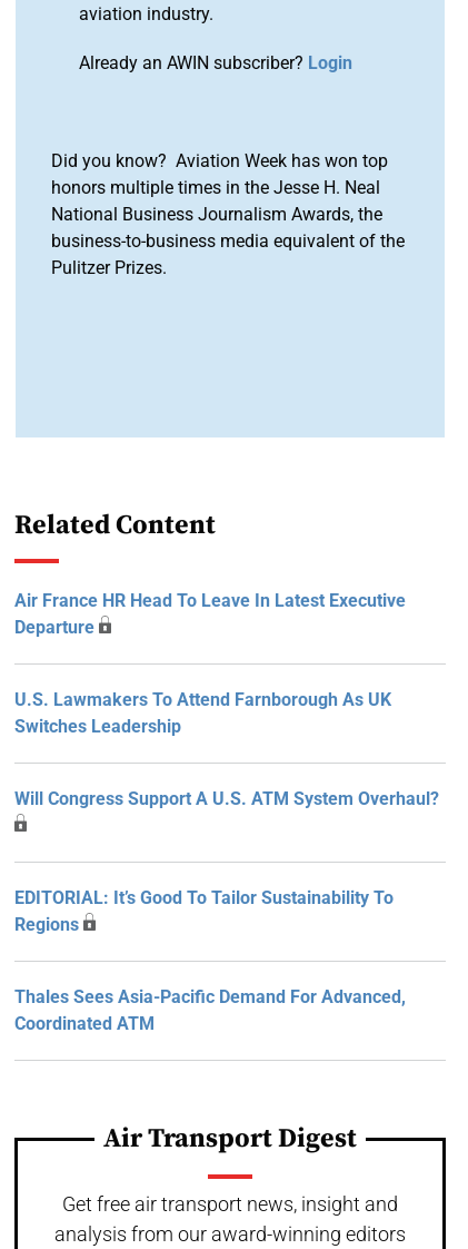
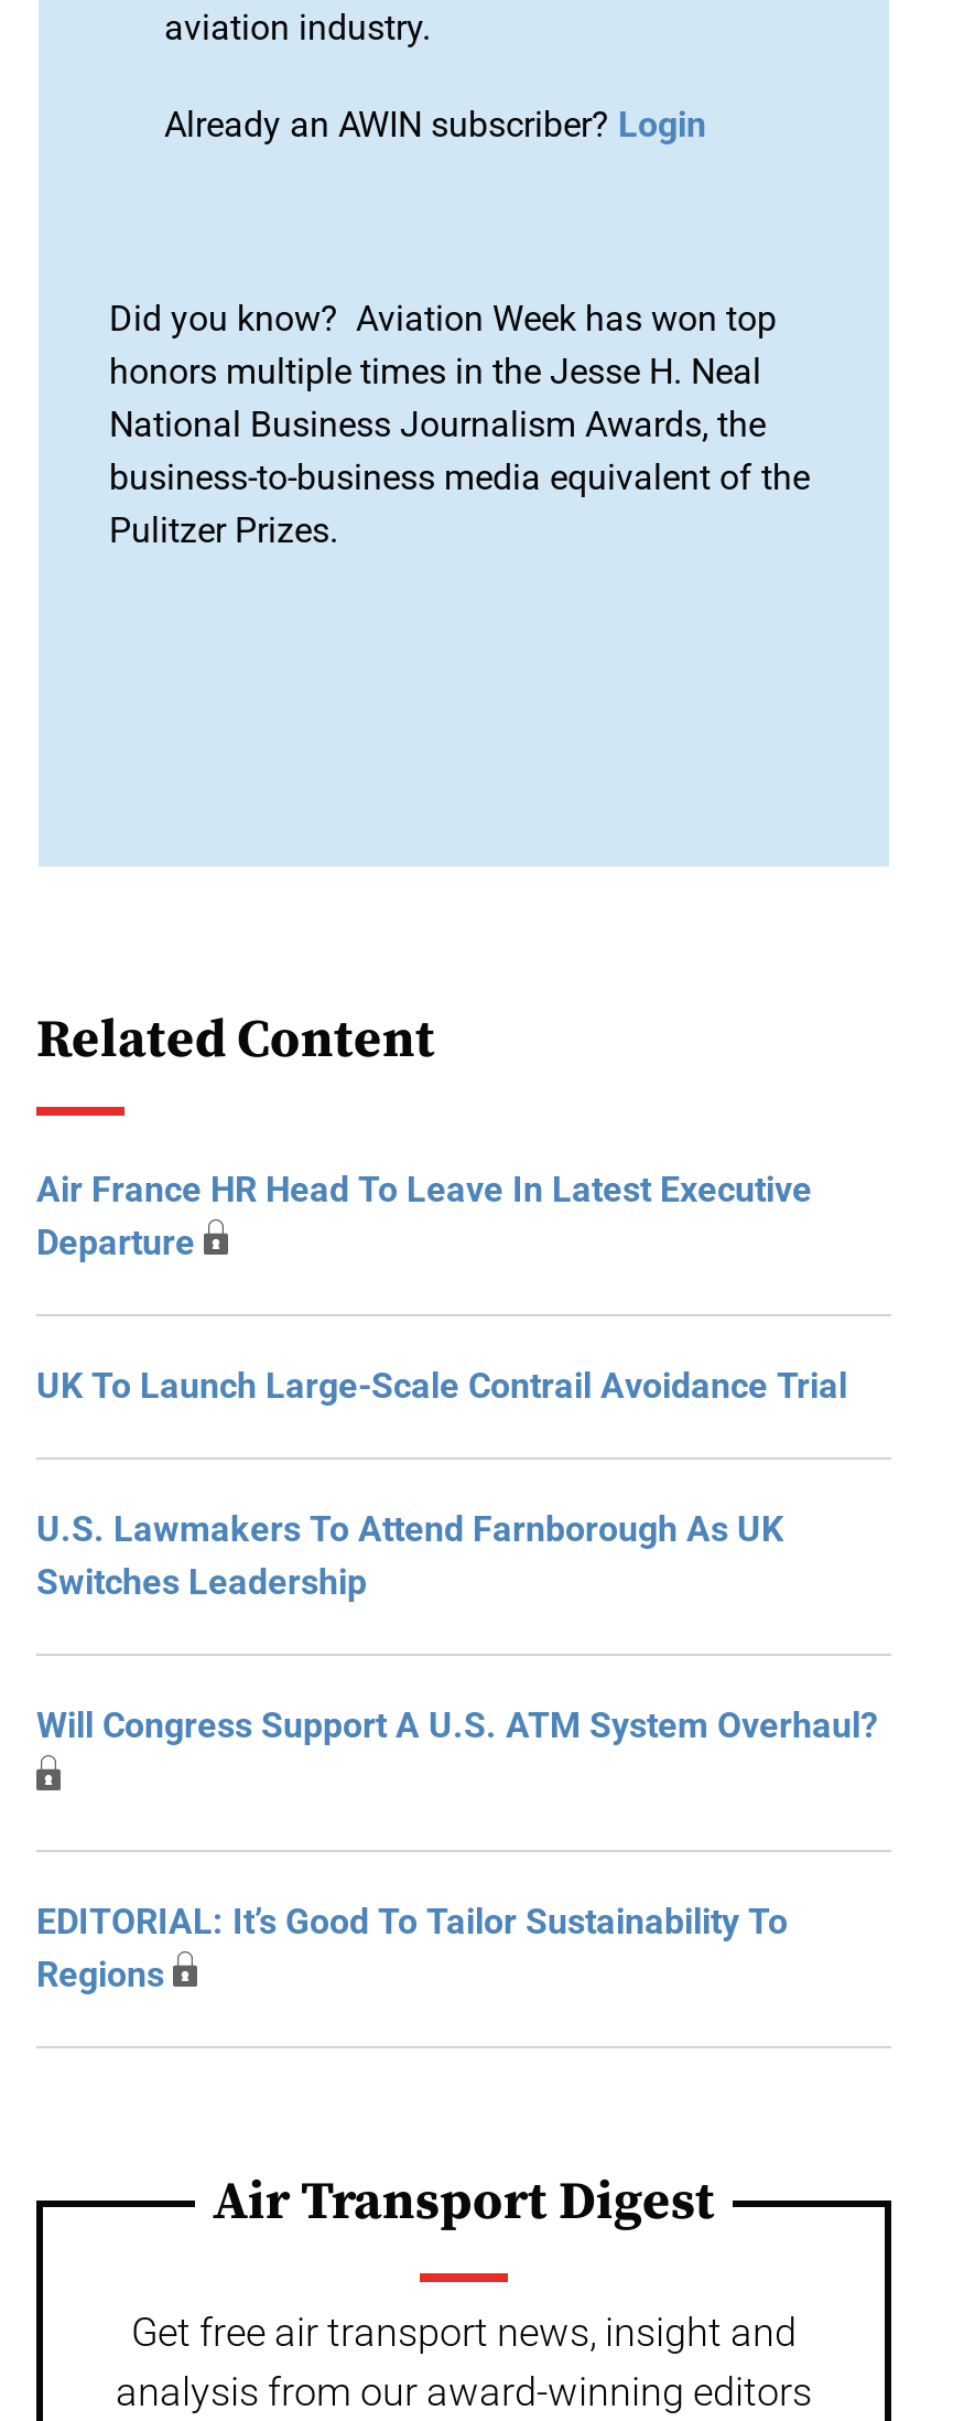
+ UK To Launch Large-Scale Contrail Avoidance Trial

moved down: U.S. Lawmakers To Attend Farnborough As UK | Switches Leadership | Will Congress Support A U.S. ATM System Overhaul? | EDITORIAL: It’s Good To Tailor Sustainability To | Regions

- Thales Sees Asia-Pacific Demand For Advanced,
- Coordinated ATM
